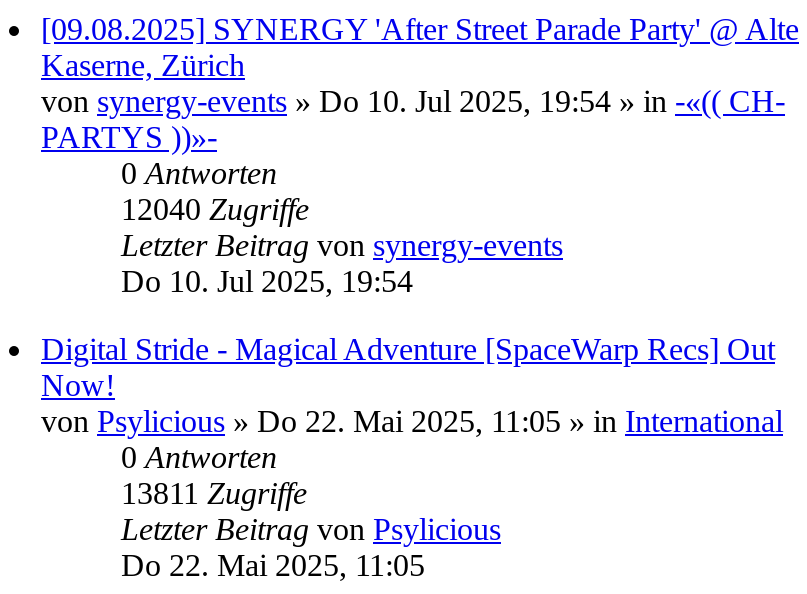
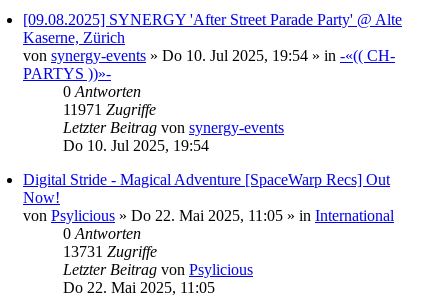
- 12040 Zugriffe
+ 11971 Zugriffe

- 13811 Zugriffe
+ 13731 Zugriffe
